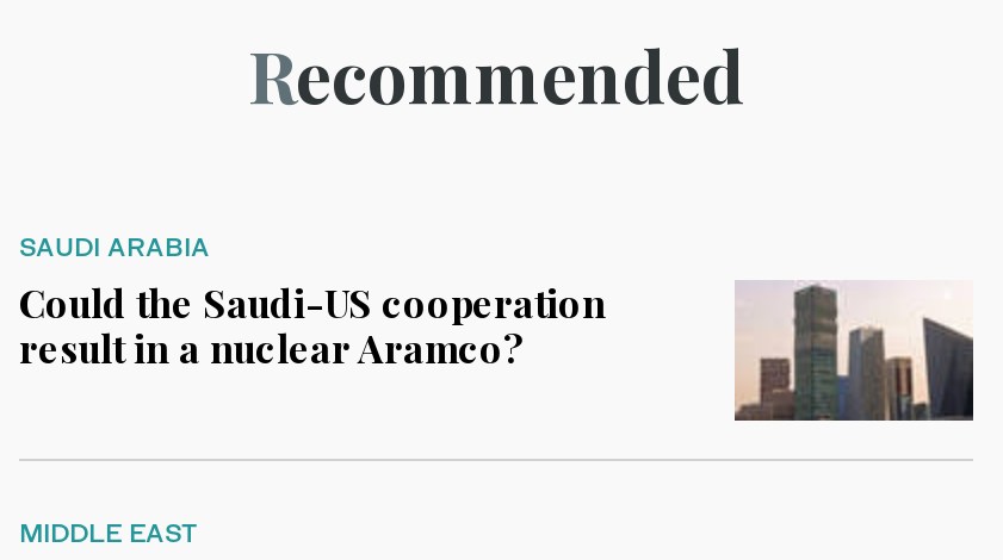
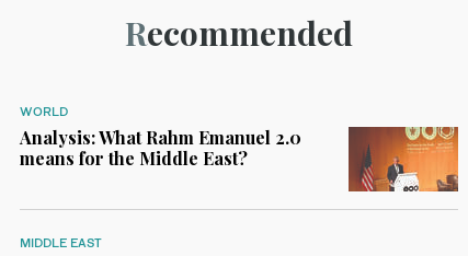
- SAUDI ARABIA
- Could the Saudi-US cooperation
- result in a nuclear Aramco?
+ WORLD
+ Analysis: What Rahm Emanuel 2.0
+ means for the Middle East?

- [image]
+ [image]
